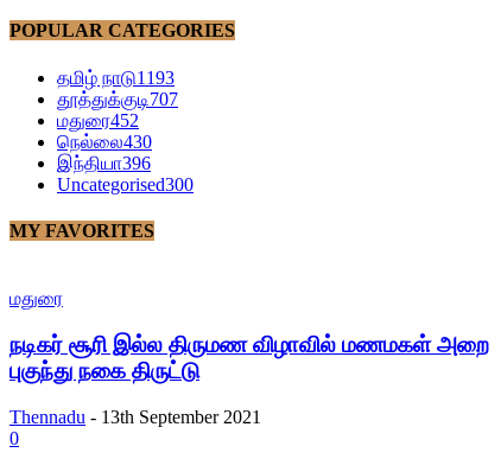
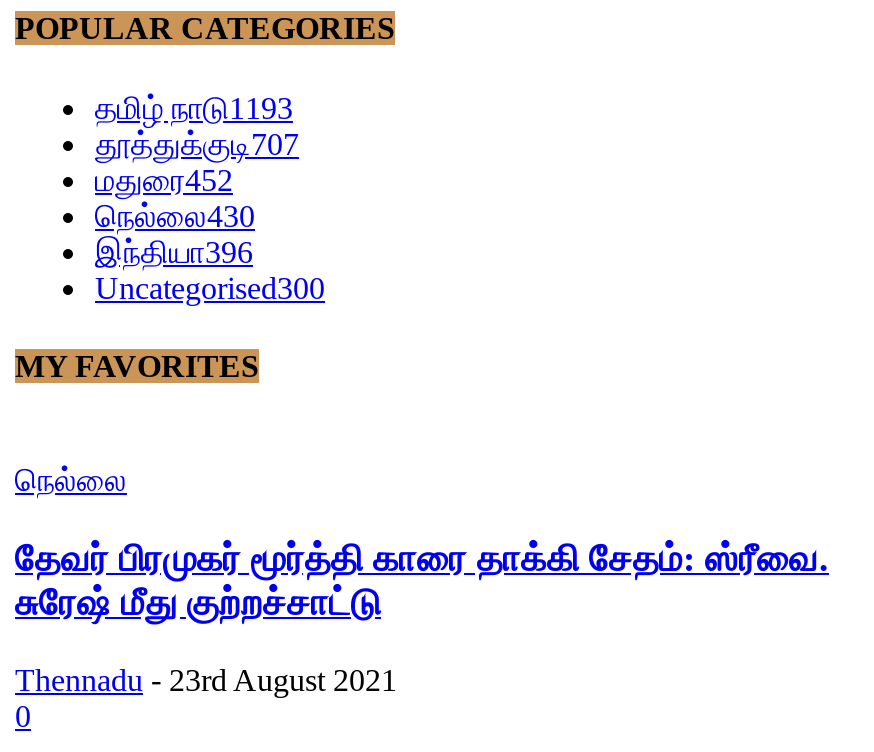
- மதுரை
+ நெல்லை

- நடிகர் சூரி இல்ல திருமண விழாவில் மணமகள் அறை
- புகுந்து நகை திருட்டு
+ தேவர் பிரமுகர் மூர்த்தி காரை தாக்கி சேதம்: ஸ்ரீவை.
+ சுரேஷ் மீது குற்றச்சாட்டு

- Thennadu - 13th September 2021
+ Thennadu - 23rd August 2021
